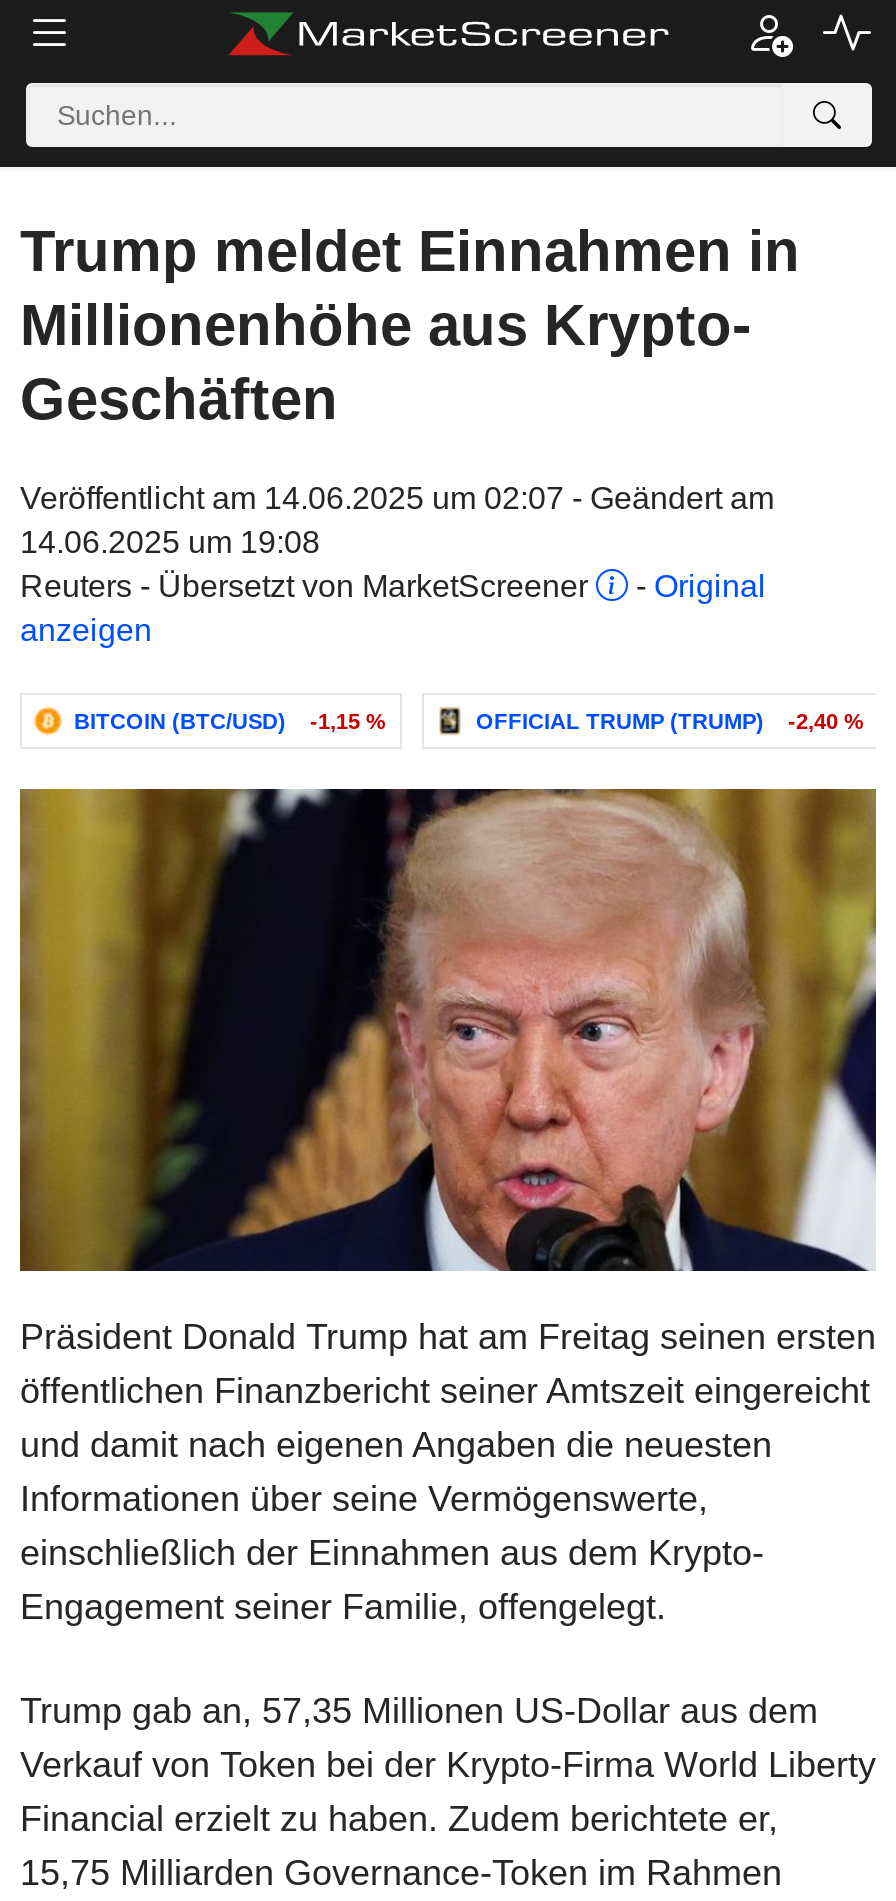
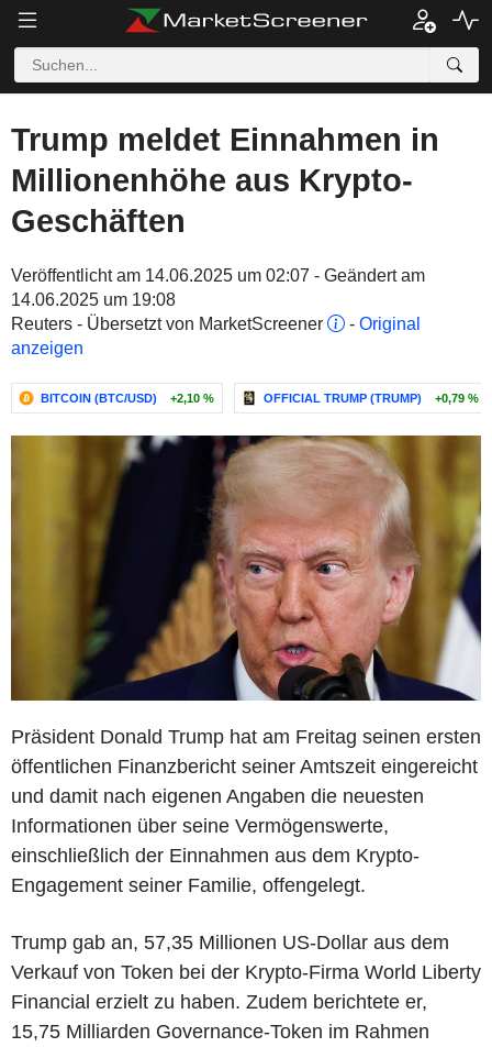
- BITCOIN (BTC/USD) -1,15 %
+ BITCOIN (BTC/USD) +2,10 %

- OFFICIAL TRUMP (TRUMP) -2,40 %
+ OFFICIAL TRUMP (TRUMP) +0,79 %
